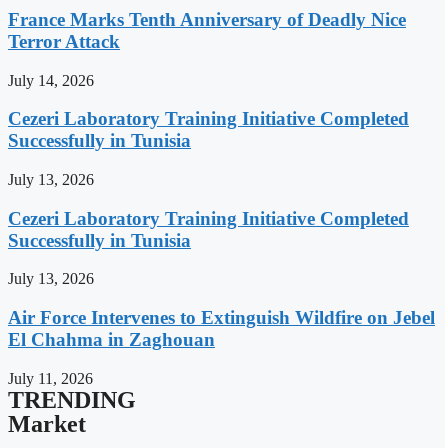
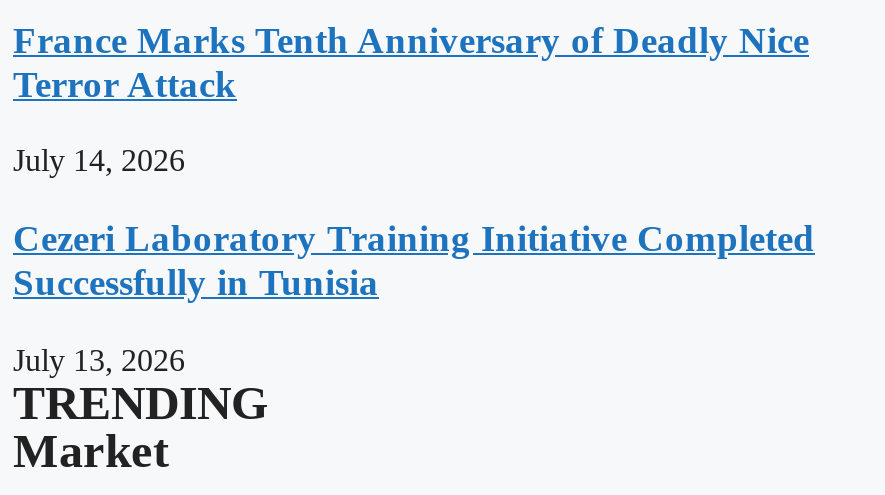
- Cezeri Laboratory Training Initiative Completed
- Successfully in Tunisia
- July 13, 2026
- Air Force Intervenes to Extinguish Wildfire on Jebel
- El Chahma in Zaghouan
- July 11, 2026
